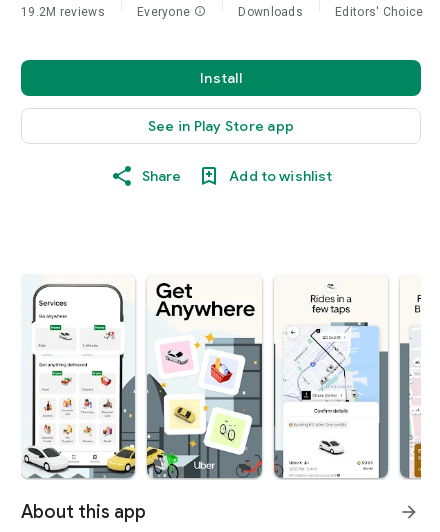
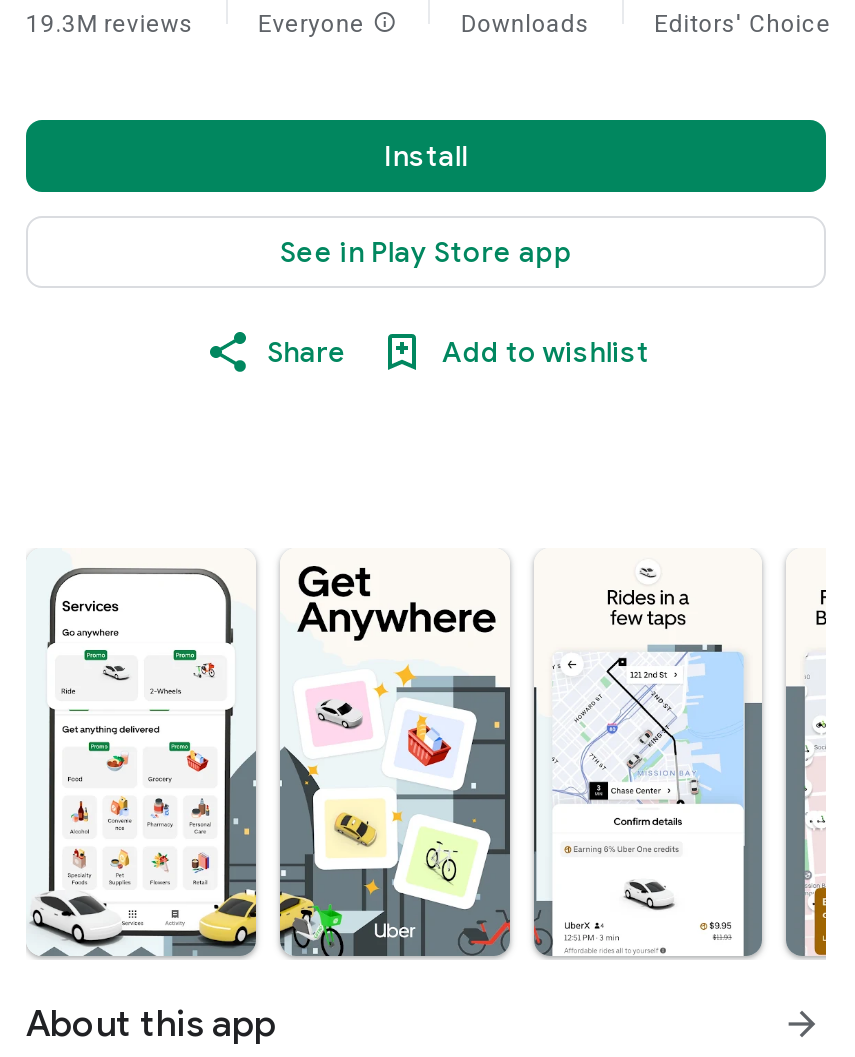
- 19.2M reviews
+ 19.3M reviews
